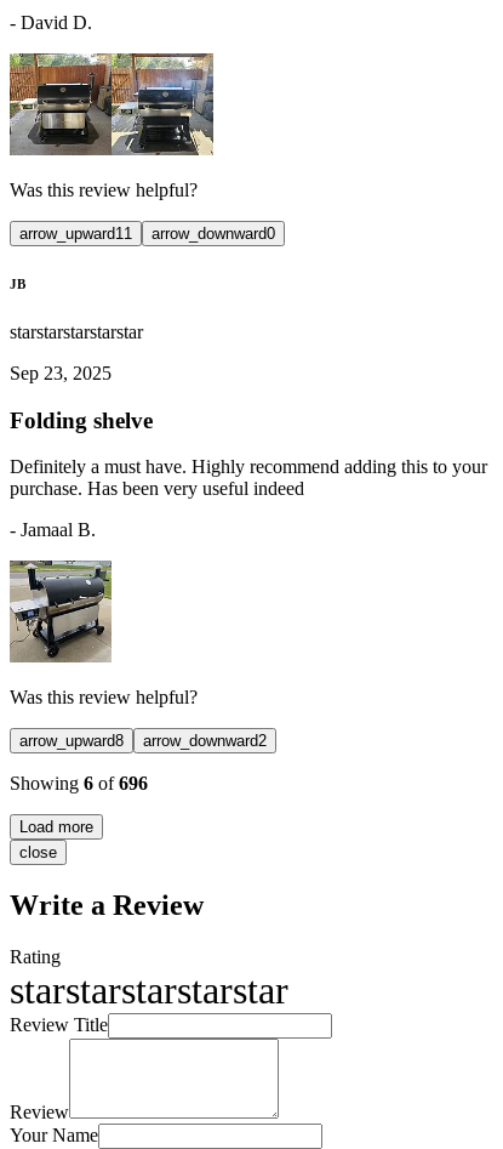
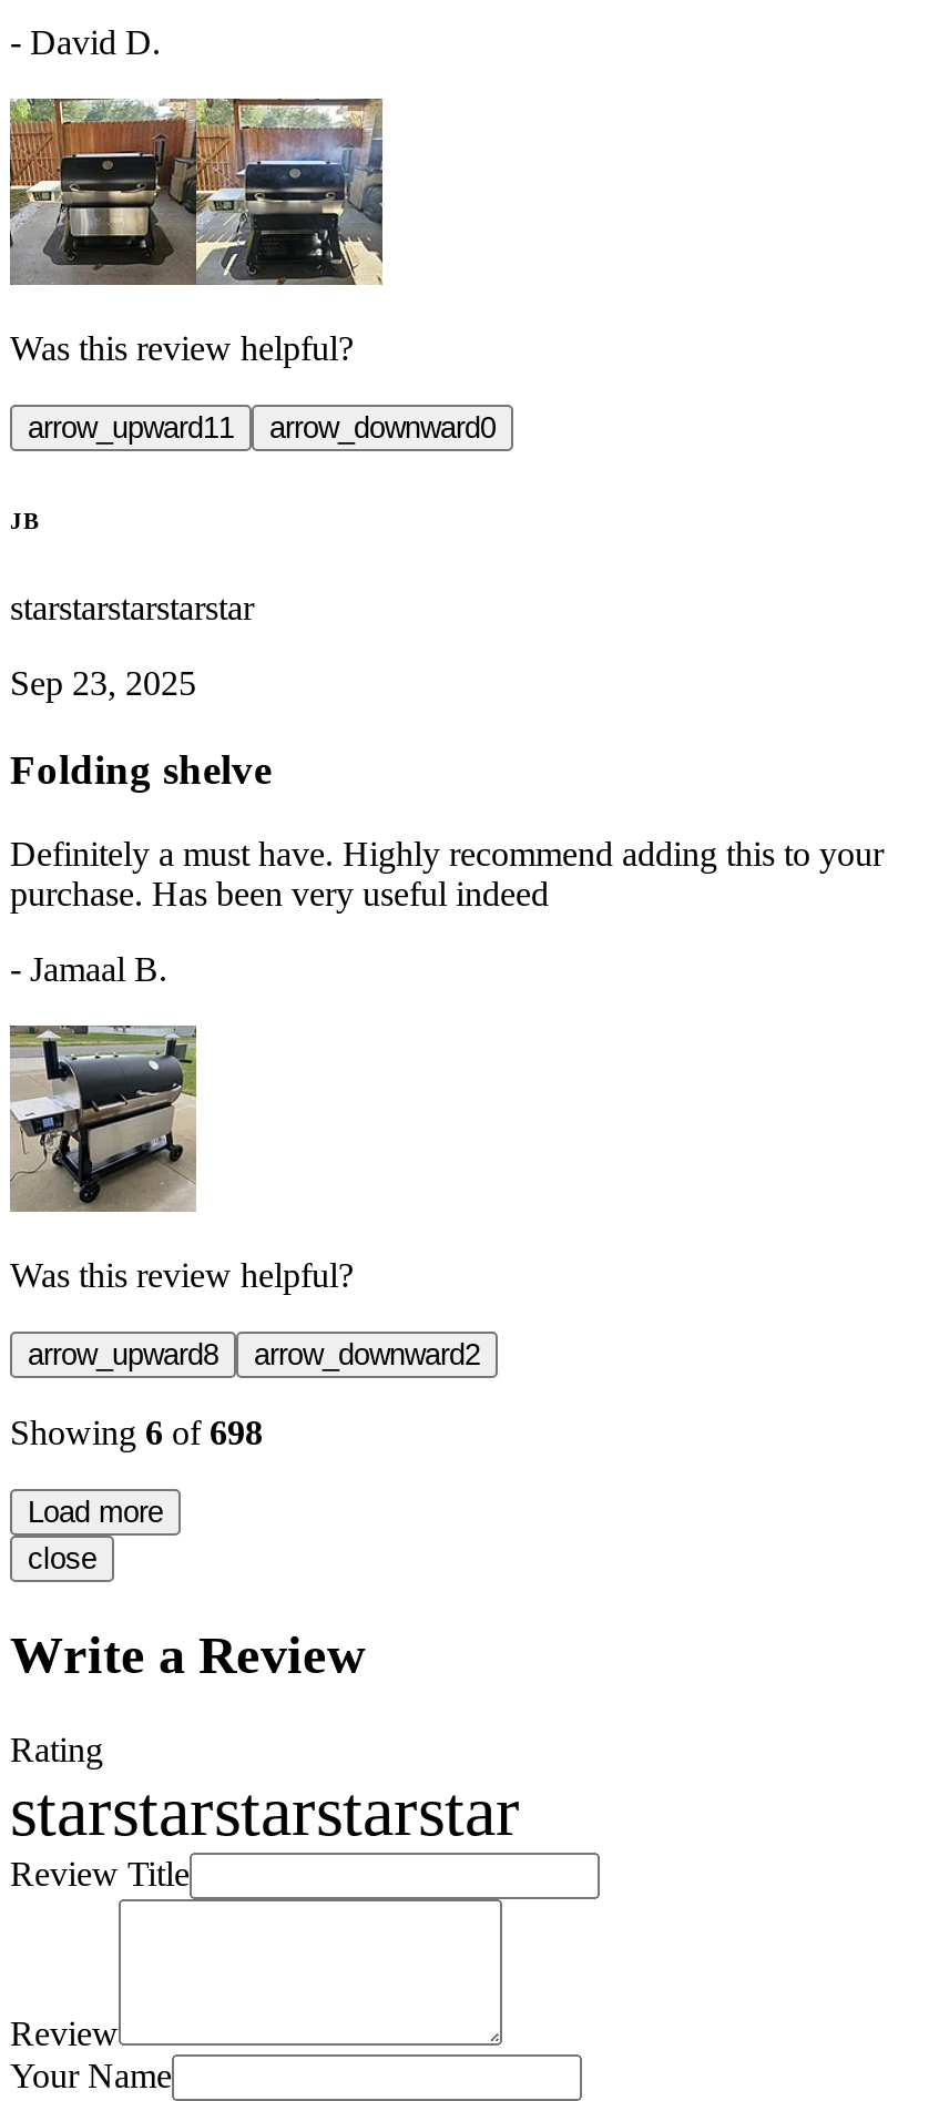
- Showing 6 of 696
+ Showing 6 of 698
